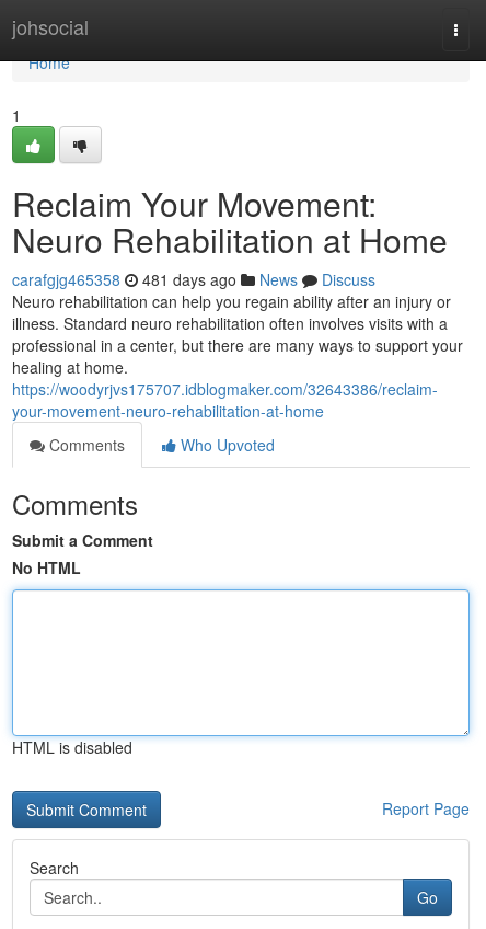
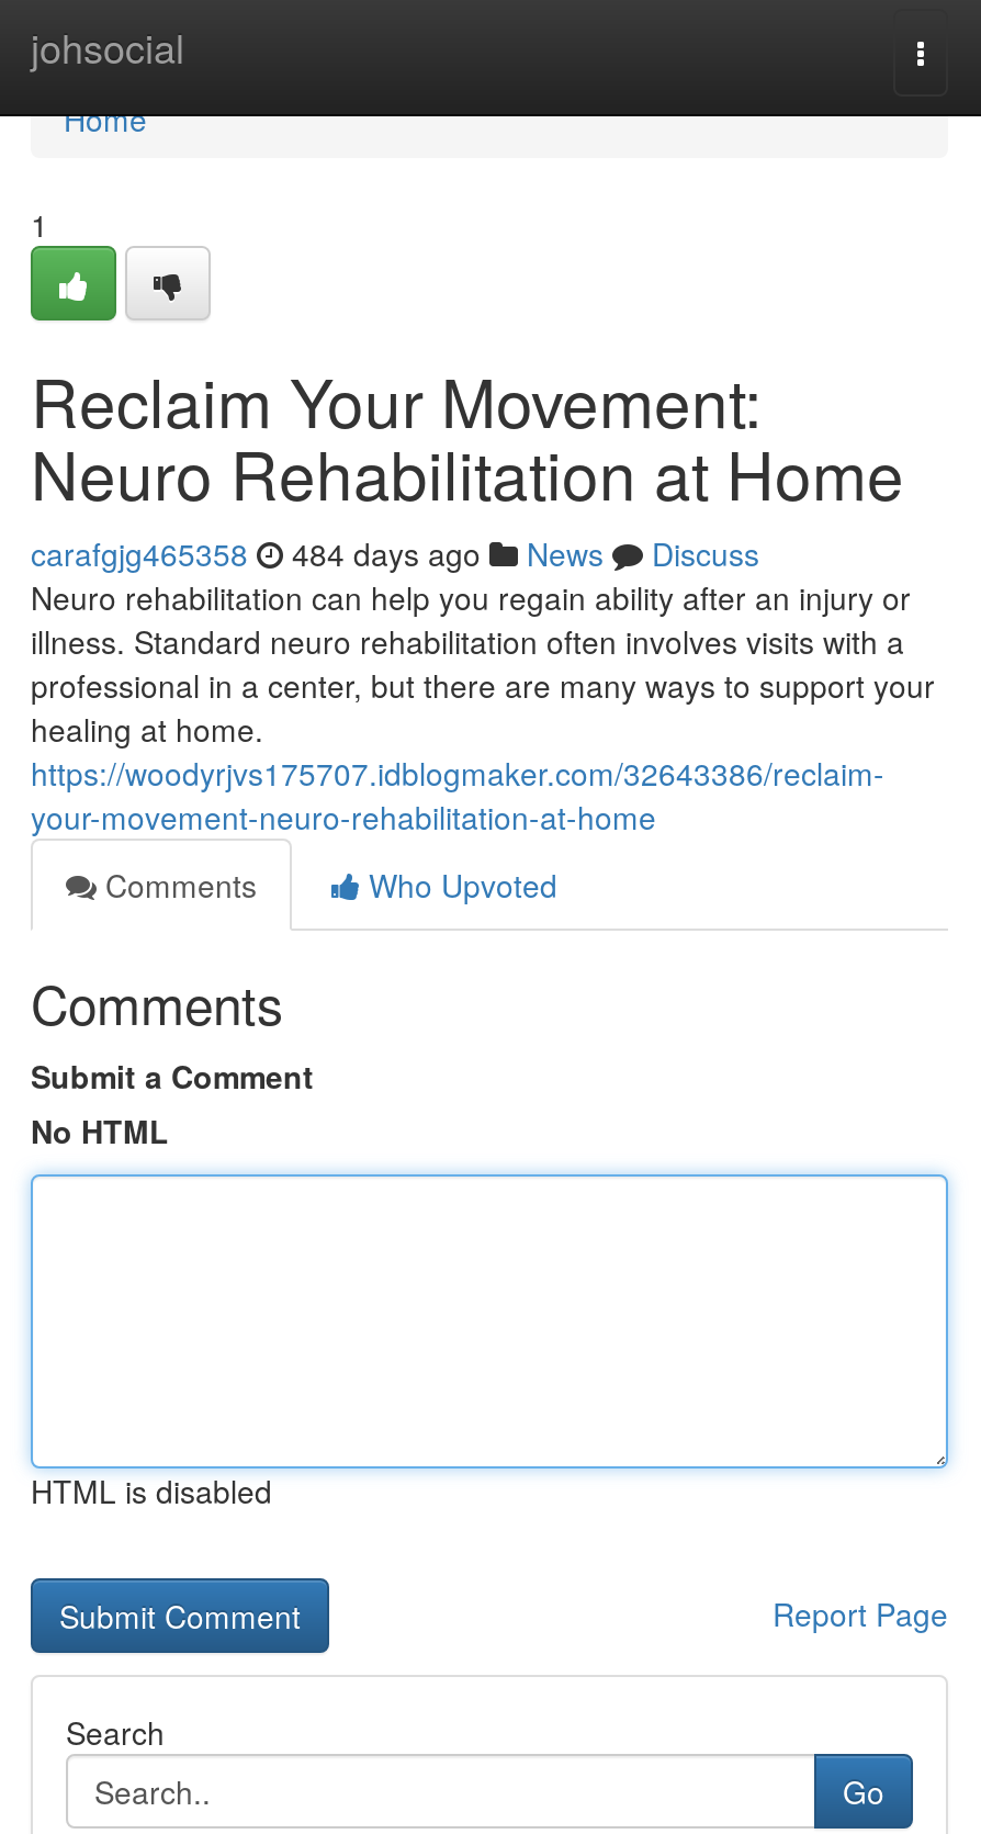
- carafgjg465358 481 days ago News Discuss
+ carafgjg465358 484 days ago News Discuss
